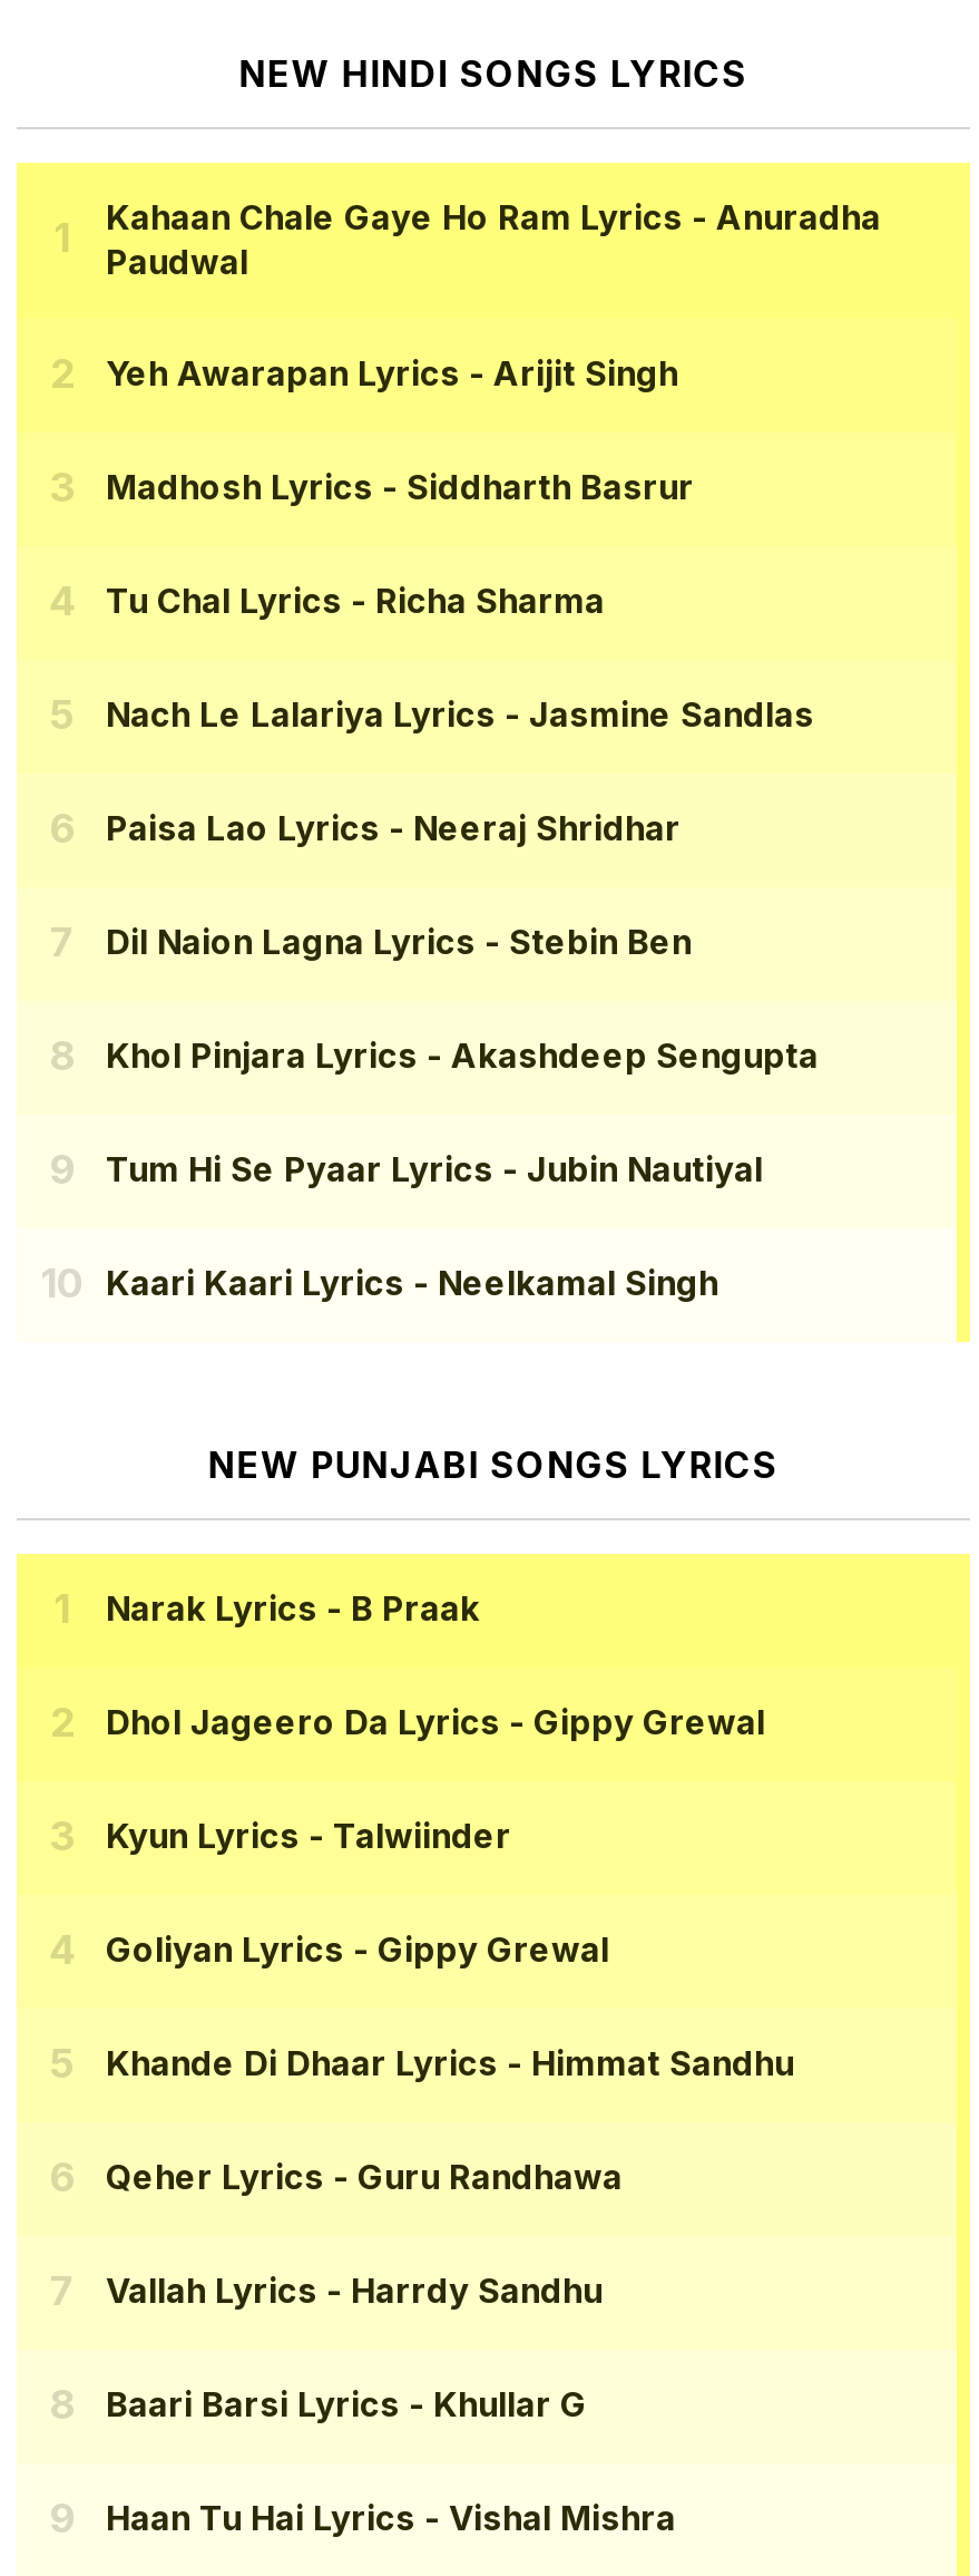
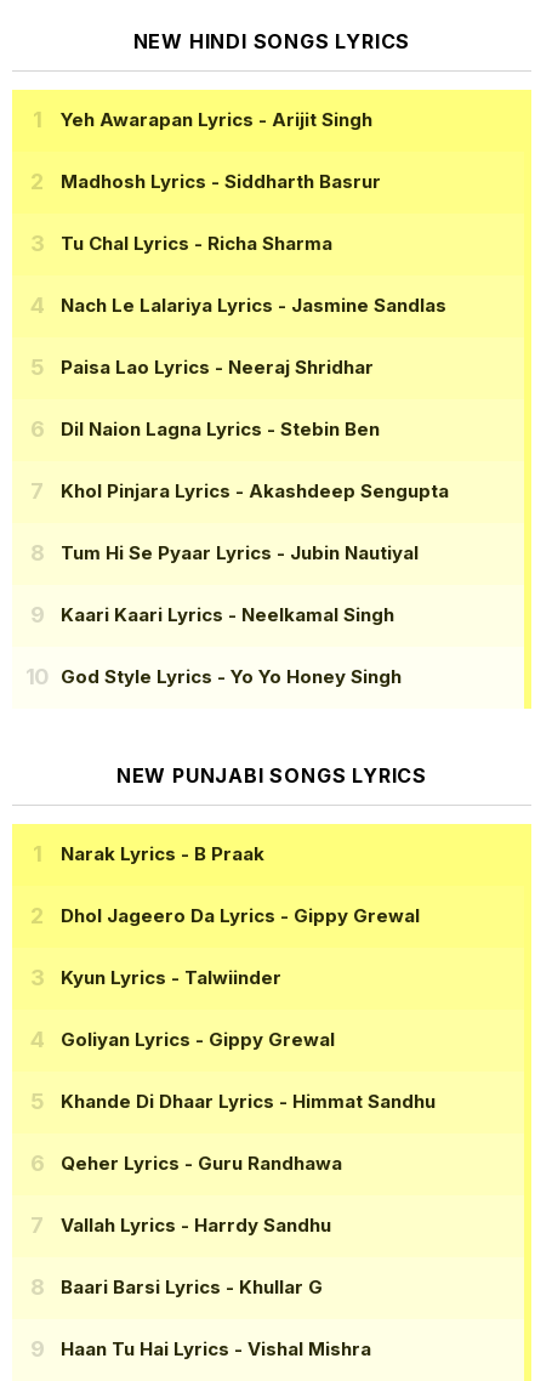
- Kahaan Chale Gaye Ho Ram Lyrics - Anuradha
- Paudwal

moved up: Yeh Awarapan Lyrics - Arijit Singh | Madhosh Lyrics - Siddharth Basrur | Tu Chal Lyrics - Richa Sharma | ... | Tum Hi Se Pyaar Lyrics - Jubin Nautiyal | Kaari Kaari Lyrics - Neelkamal Singh

+ God Style Lyrics - Yo Yo Honey Singh
